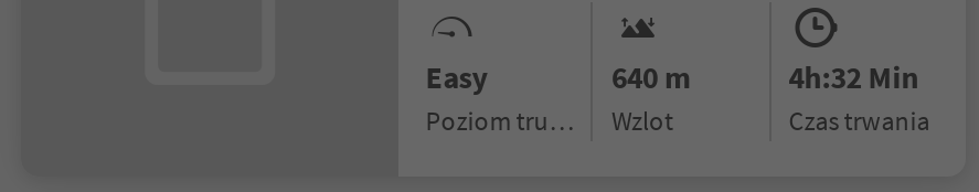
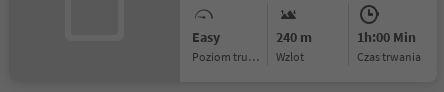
- 640 m
+ 240 m

- 4h:32 Min
+ 1h:00 Min
